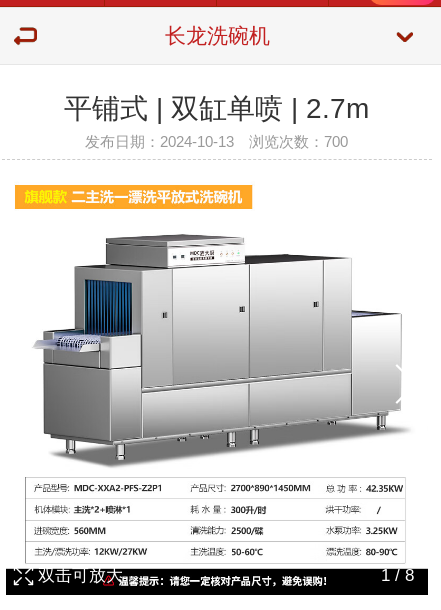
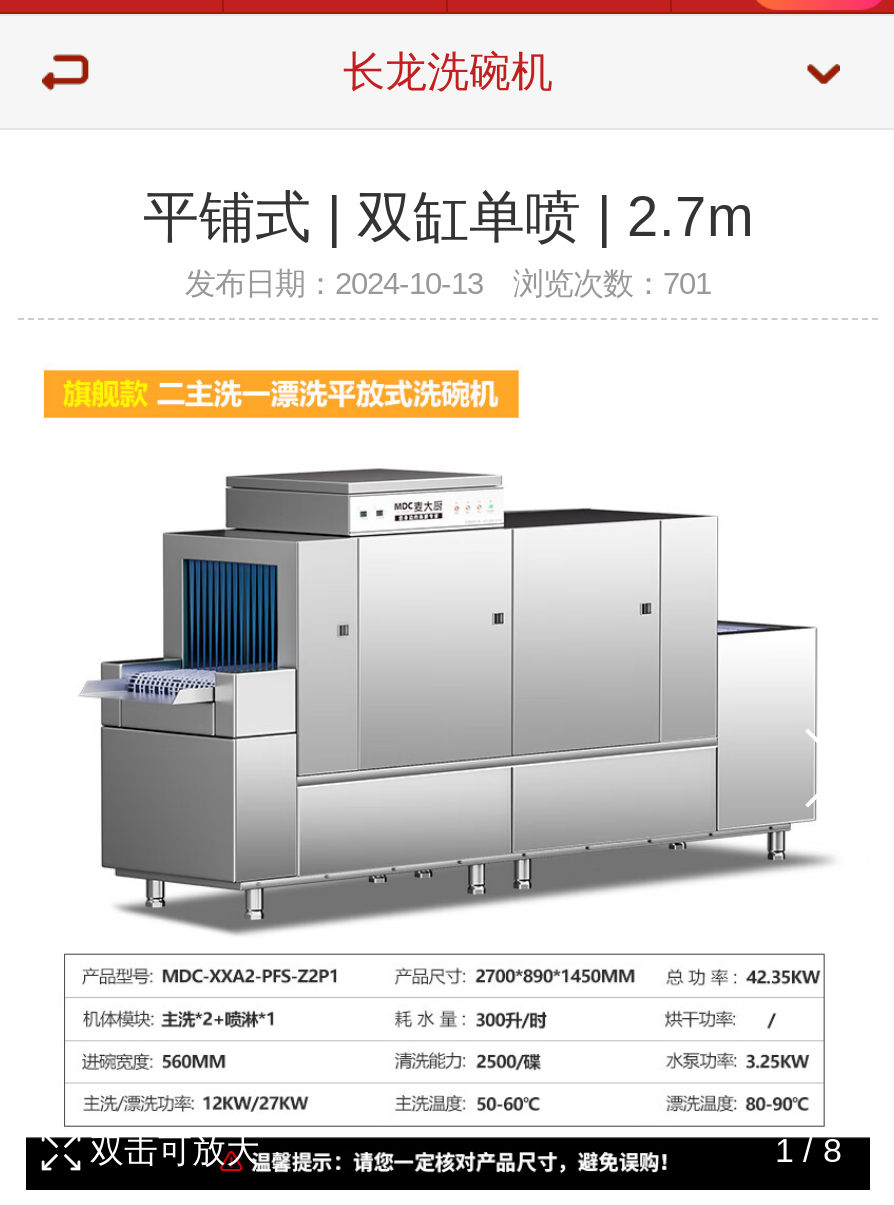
- 发布日期：2024-10-13 浏览次数：700
+ 发布日期：2024-10-13 浏览次数：701
